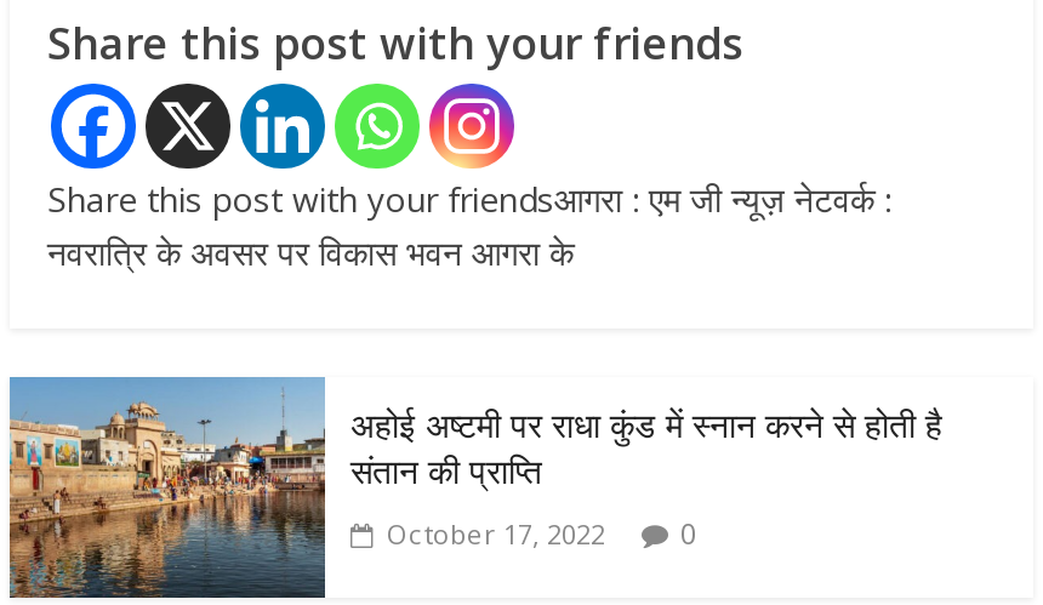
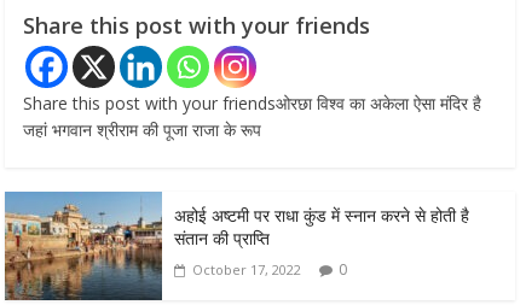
- Share this post with your friendsआगरा : एम जी न्यूज़ नेटवर्क :
- नवरात्रि के अवसर पर विकास भवन आगरा के
+ Share this post with your friendsओरछा विश्व का अकेला ऐसा मंदिर है
+ जहां भगवान श्रीराम की पूजा राजा के रूप
